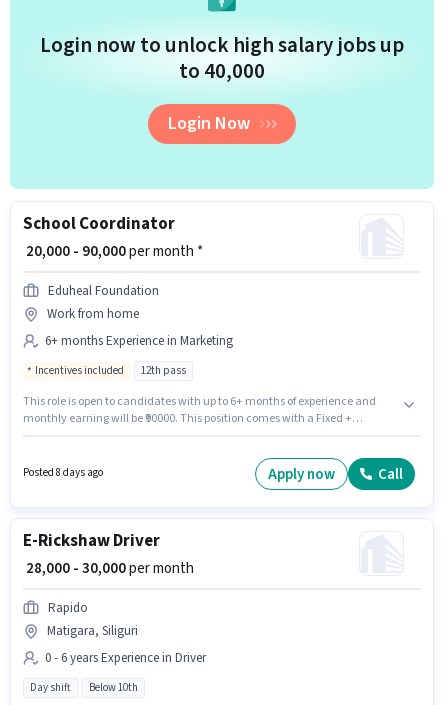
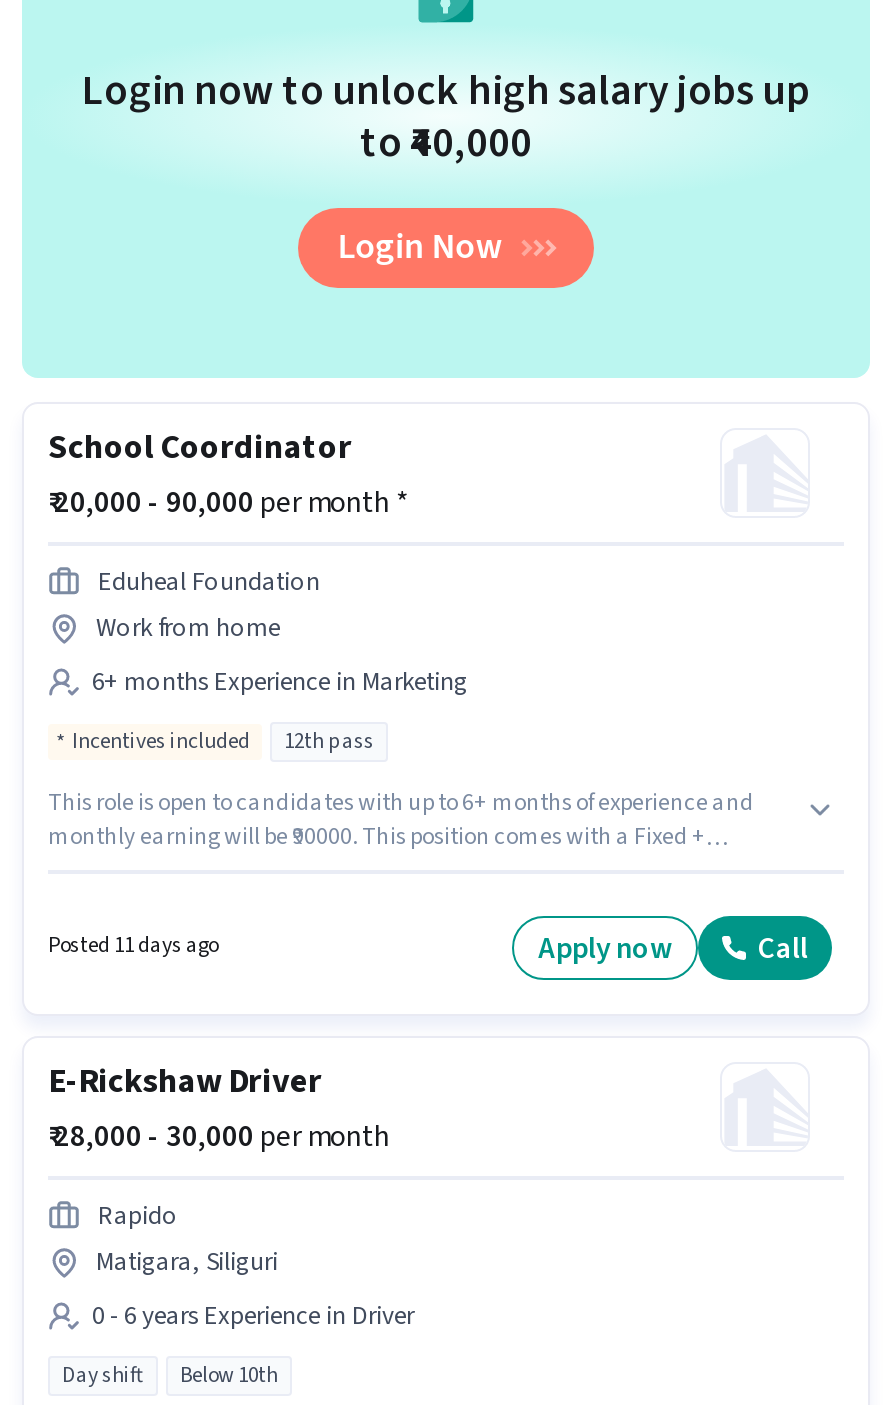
- Posted 8 days ago
+ Posted 11 days ago
